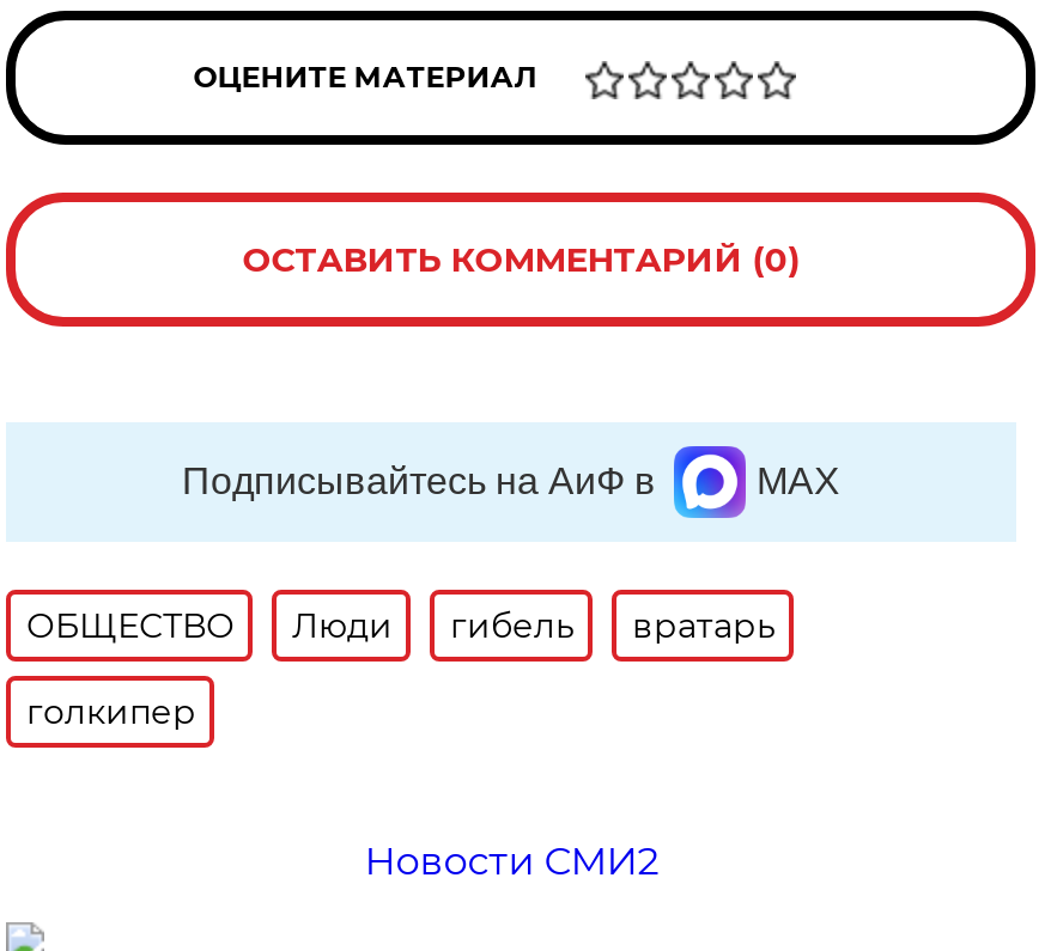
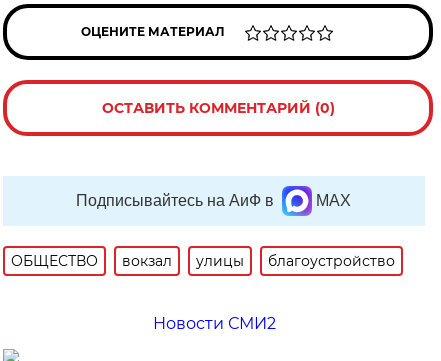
- Люди
- гибель
- вратарь
- голкипер
+ вокзал
+ улицы
+ благоустройство
